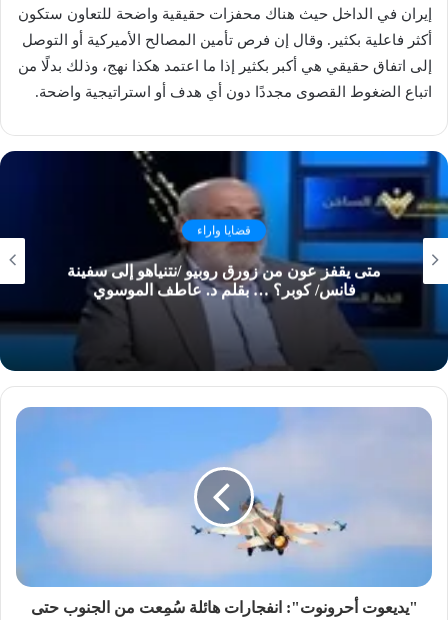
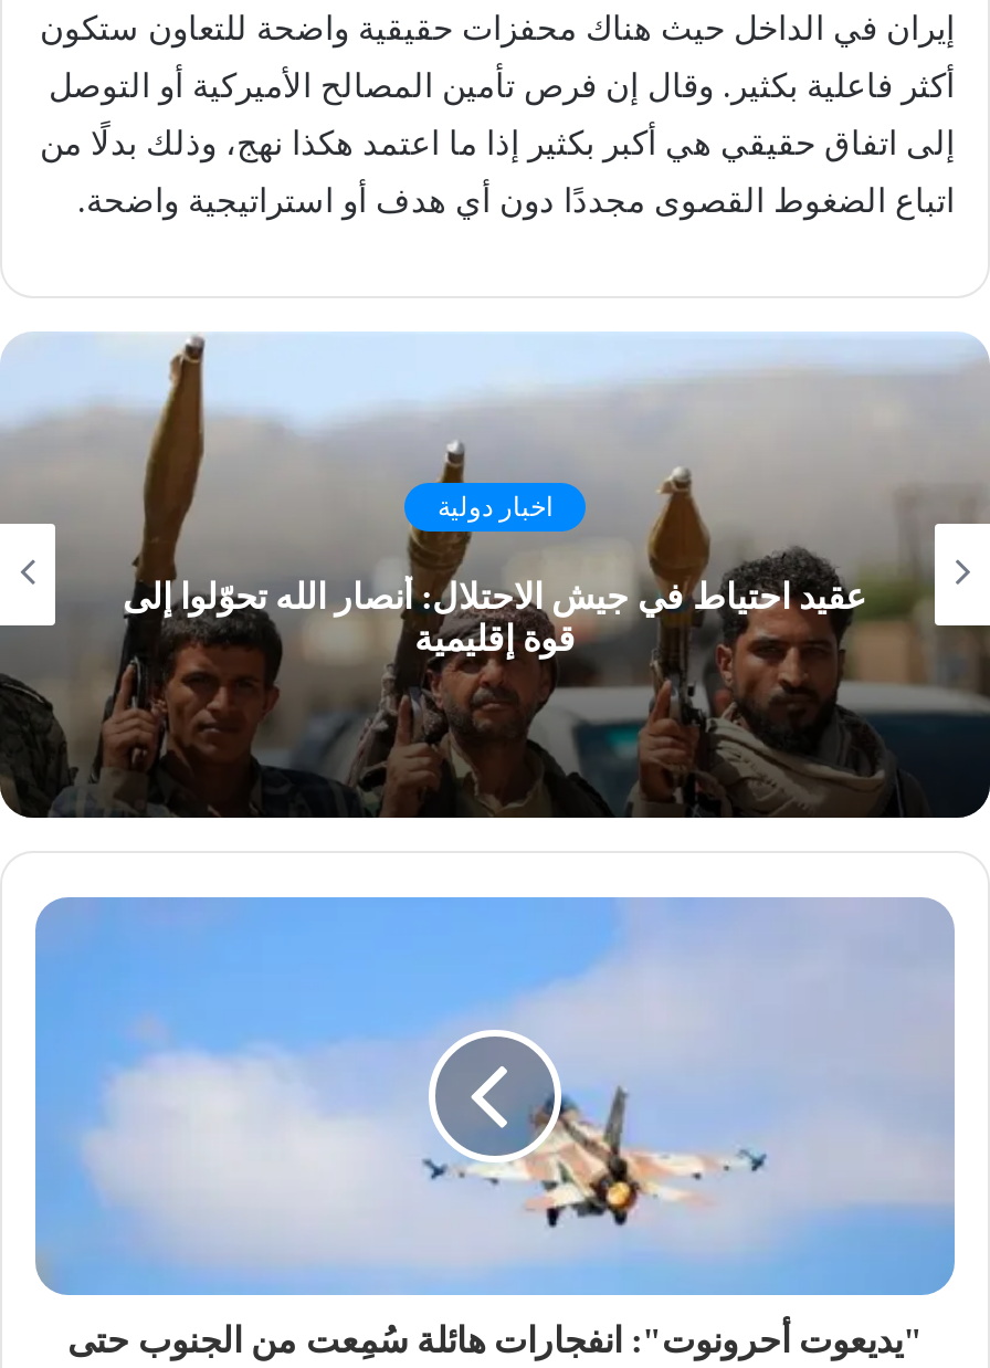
- [image]
- قضايا واراء
+ [image]
+ اخبار دولية

- متى يقفز عون من زورق روبيو /نتنياهو إلى سفينة
- فانس/ كوبر؟ … بقلم د. عاطف الموسوي
+ عقيد احتياط في جيش الاحتلال: أنصار الله تحوّلوا إلى
+ قوة إقليمية
